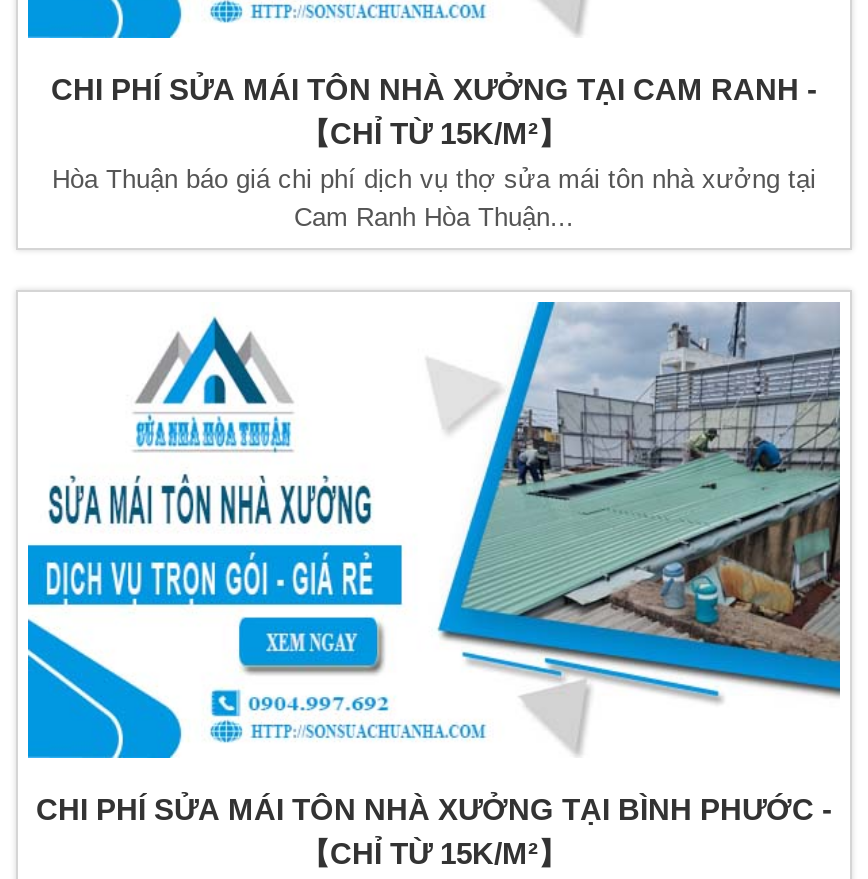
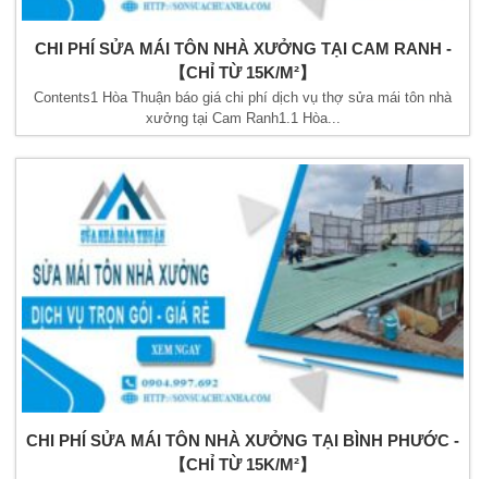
- Hòa Thuận báo giá chi phí dịch vụ thợ sửa mái tôn nhà xưởng tại
- Cam Ranh Hòa Thuận...
+ Contents1 Hòa Thuận báo giá chi phí dịch vụ thợ sửa mái tôn nhà
+ xưởng tại Cam Ranh1.1 Hòa...
